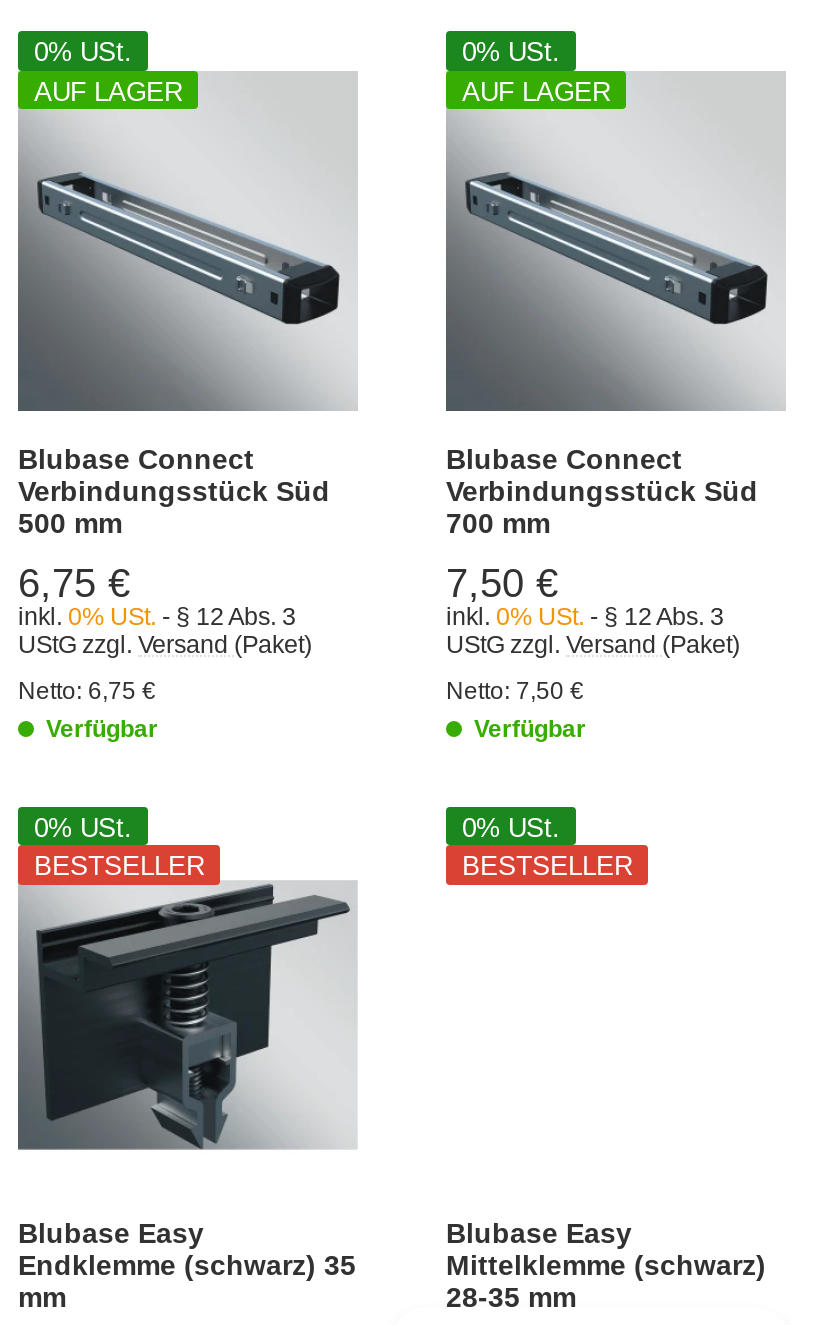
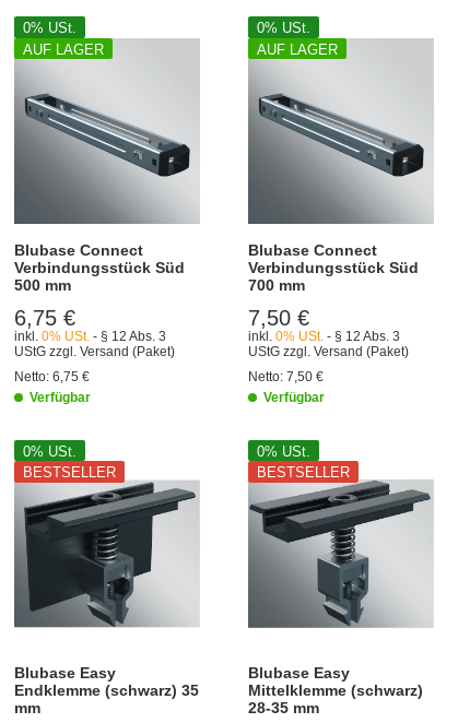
+ [image]
